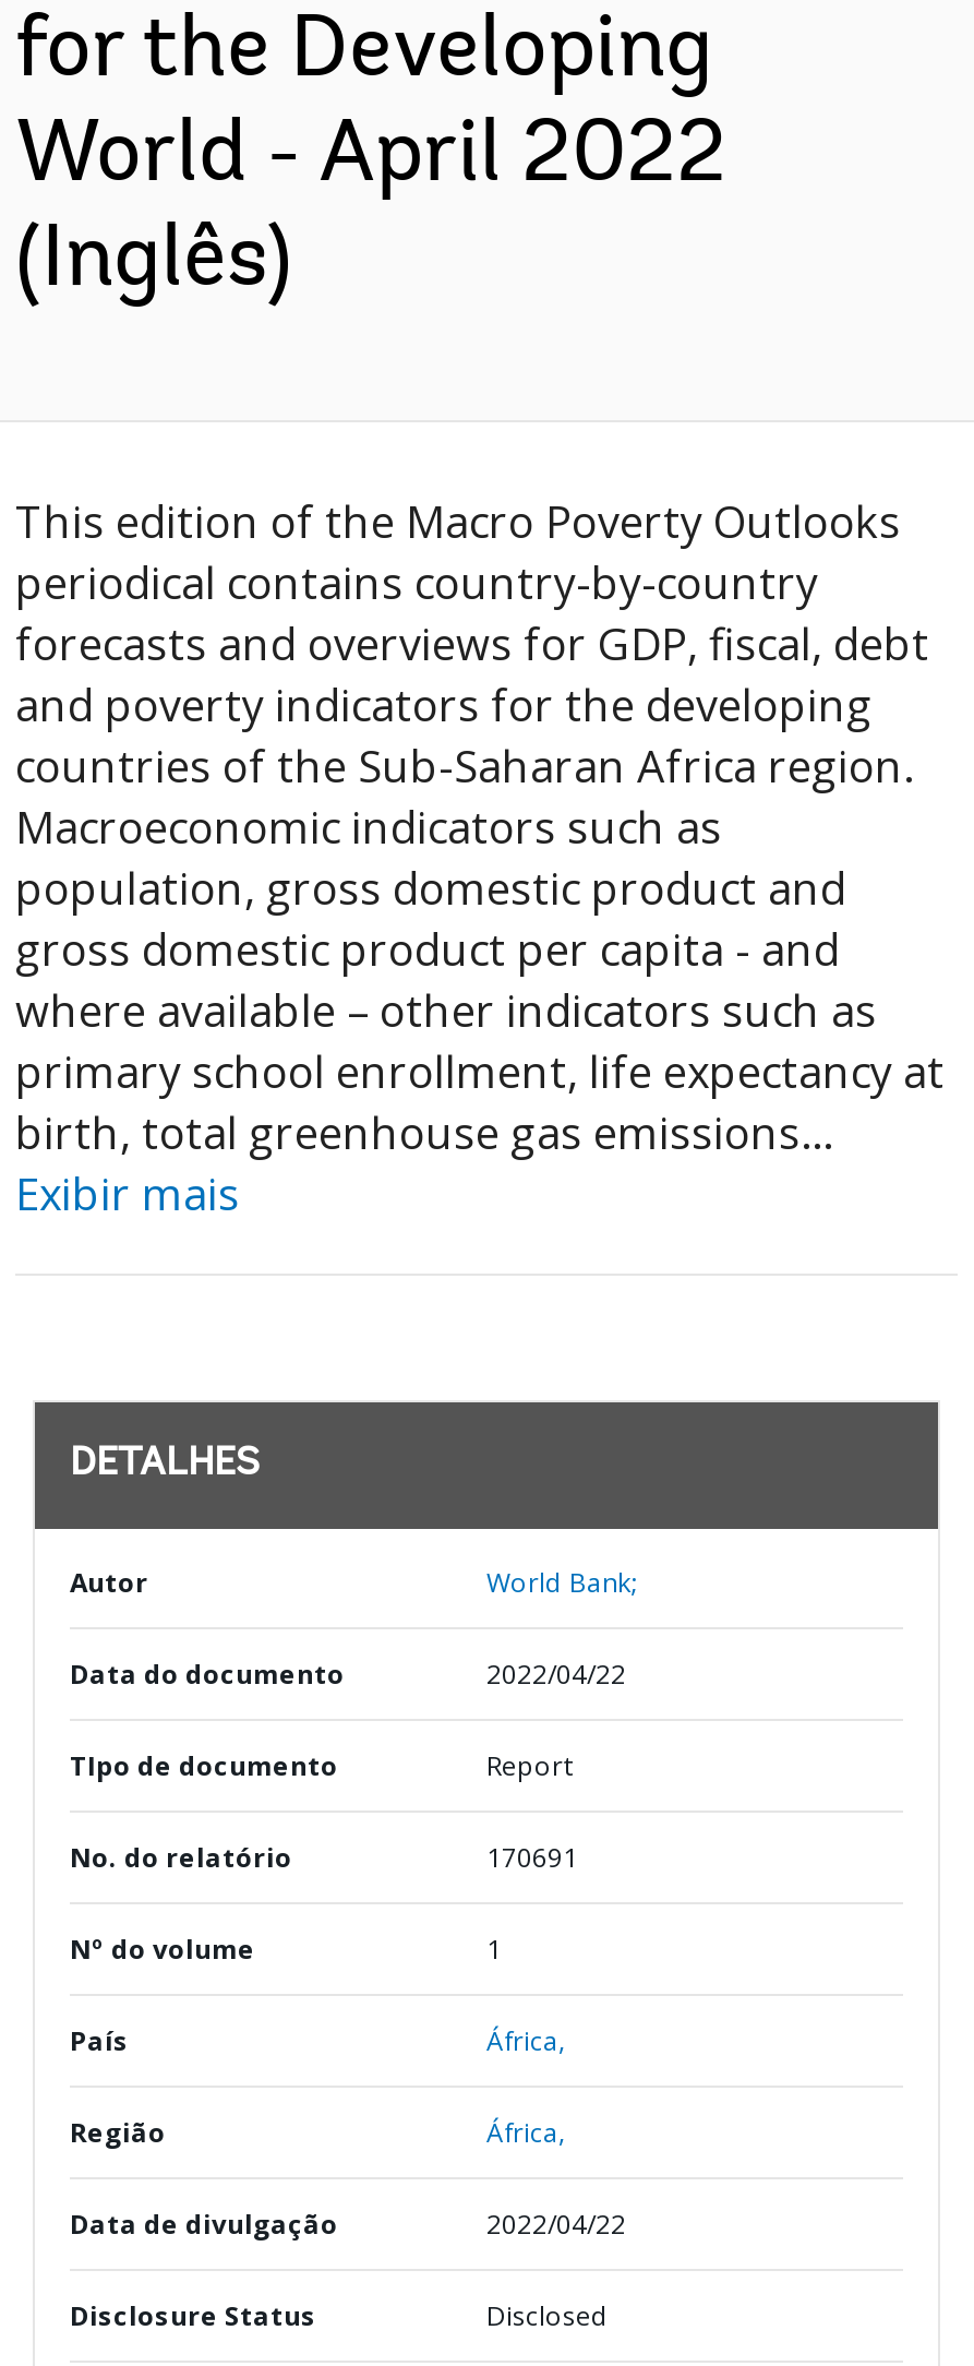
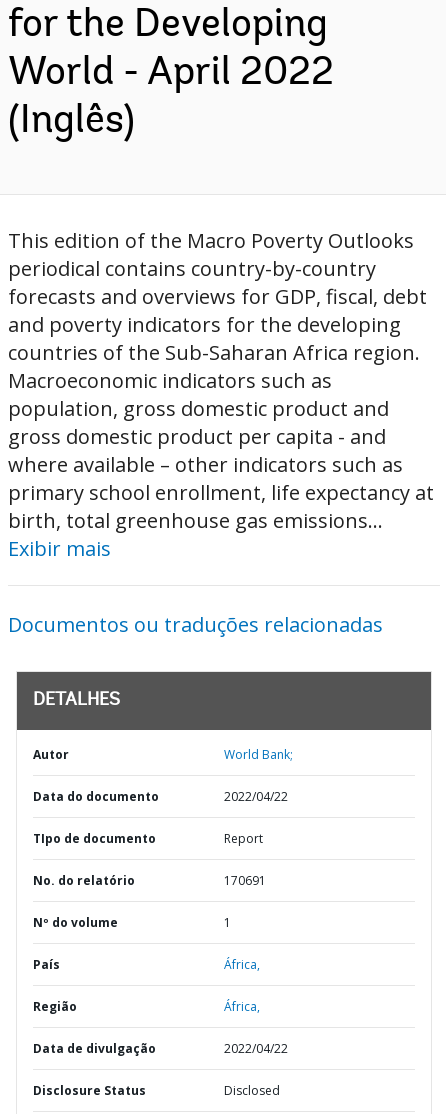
+ Documentos ou traduções relacionadas
